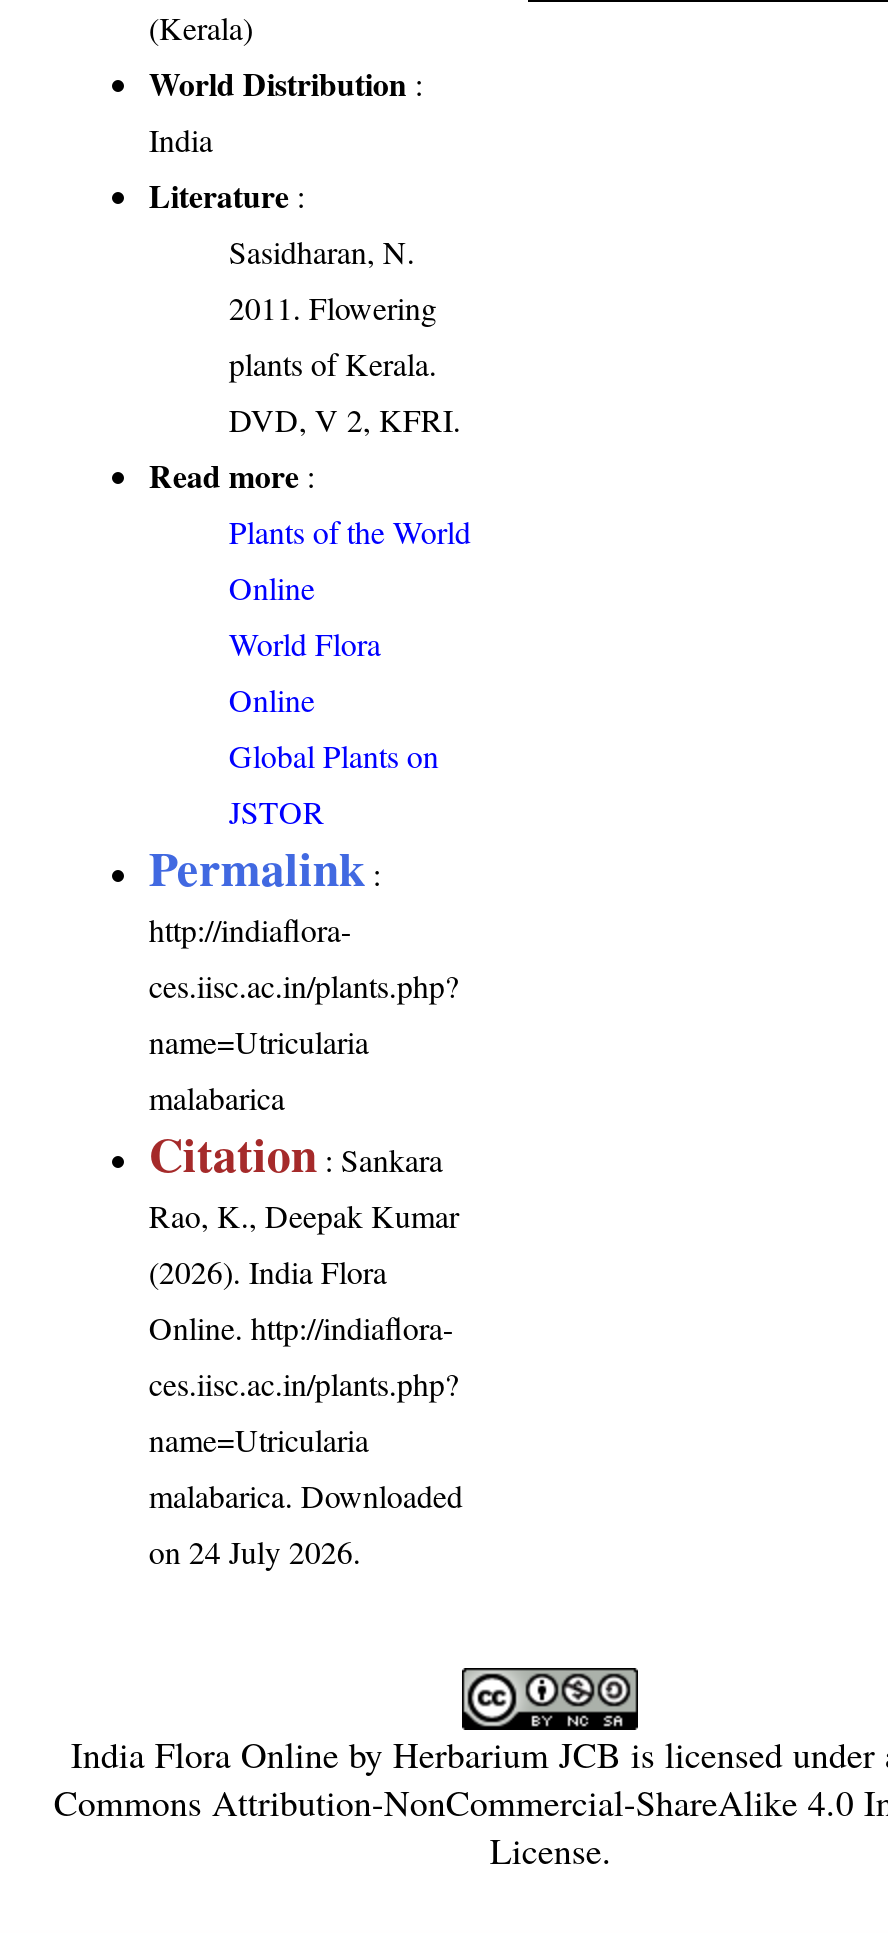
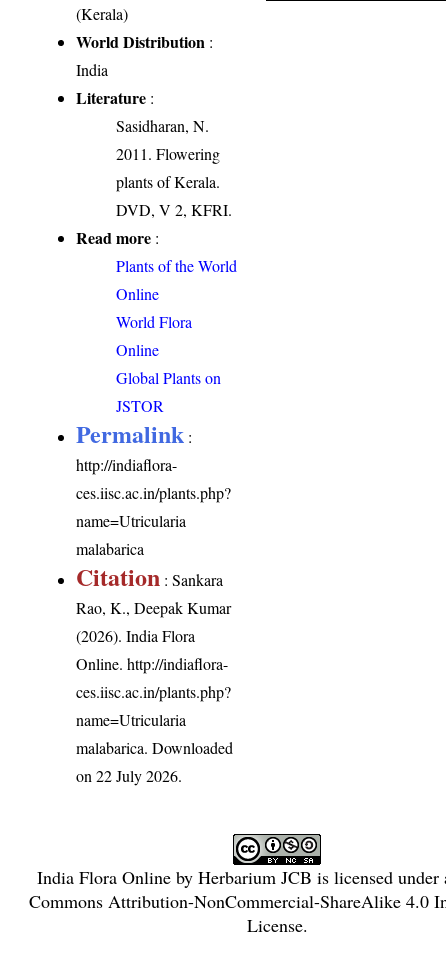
- on 24 July 2026.
+ on 22 July 2026.
